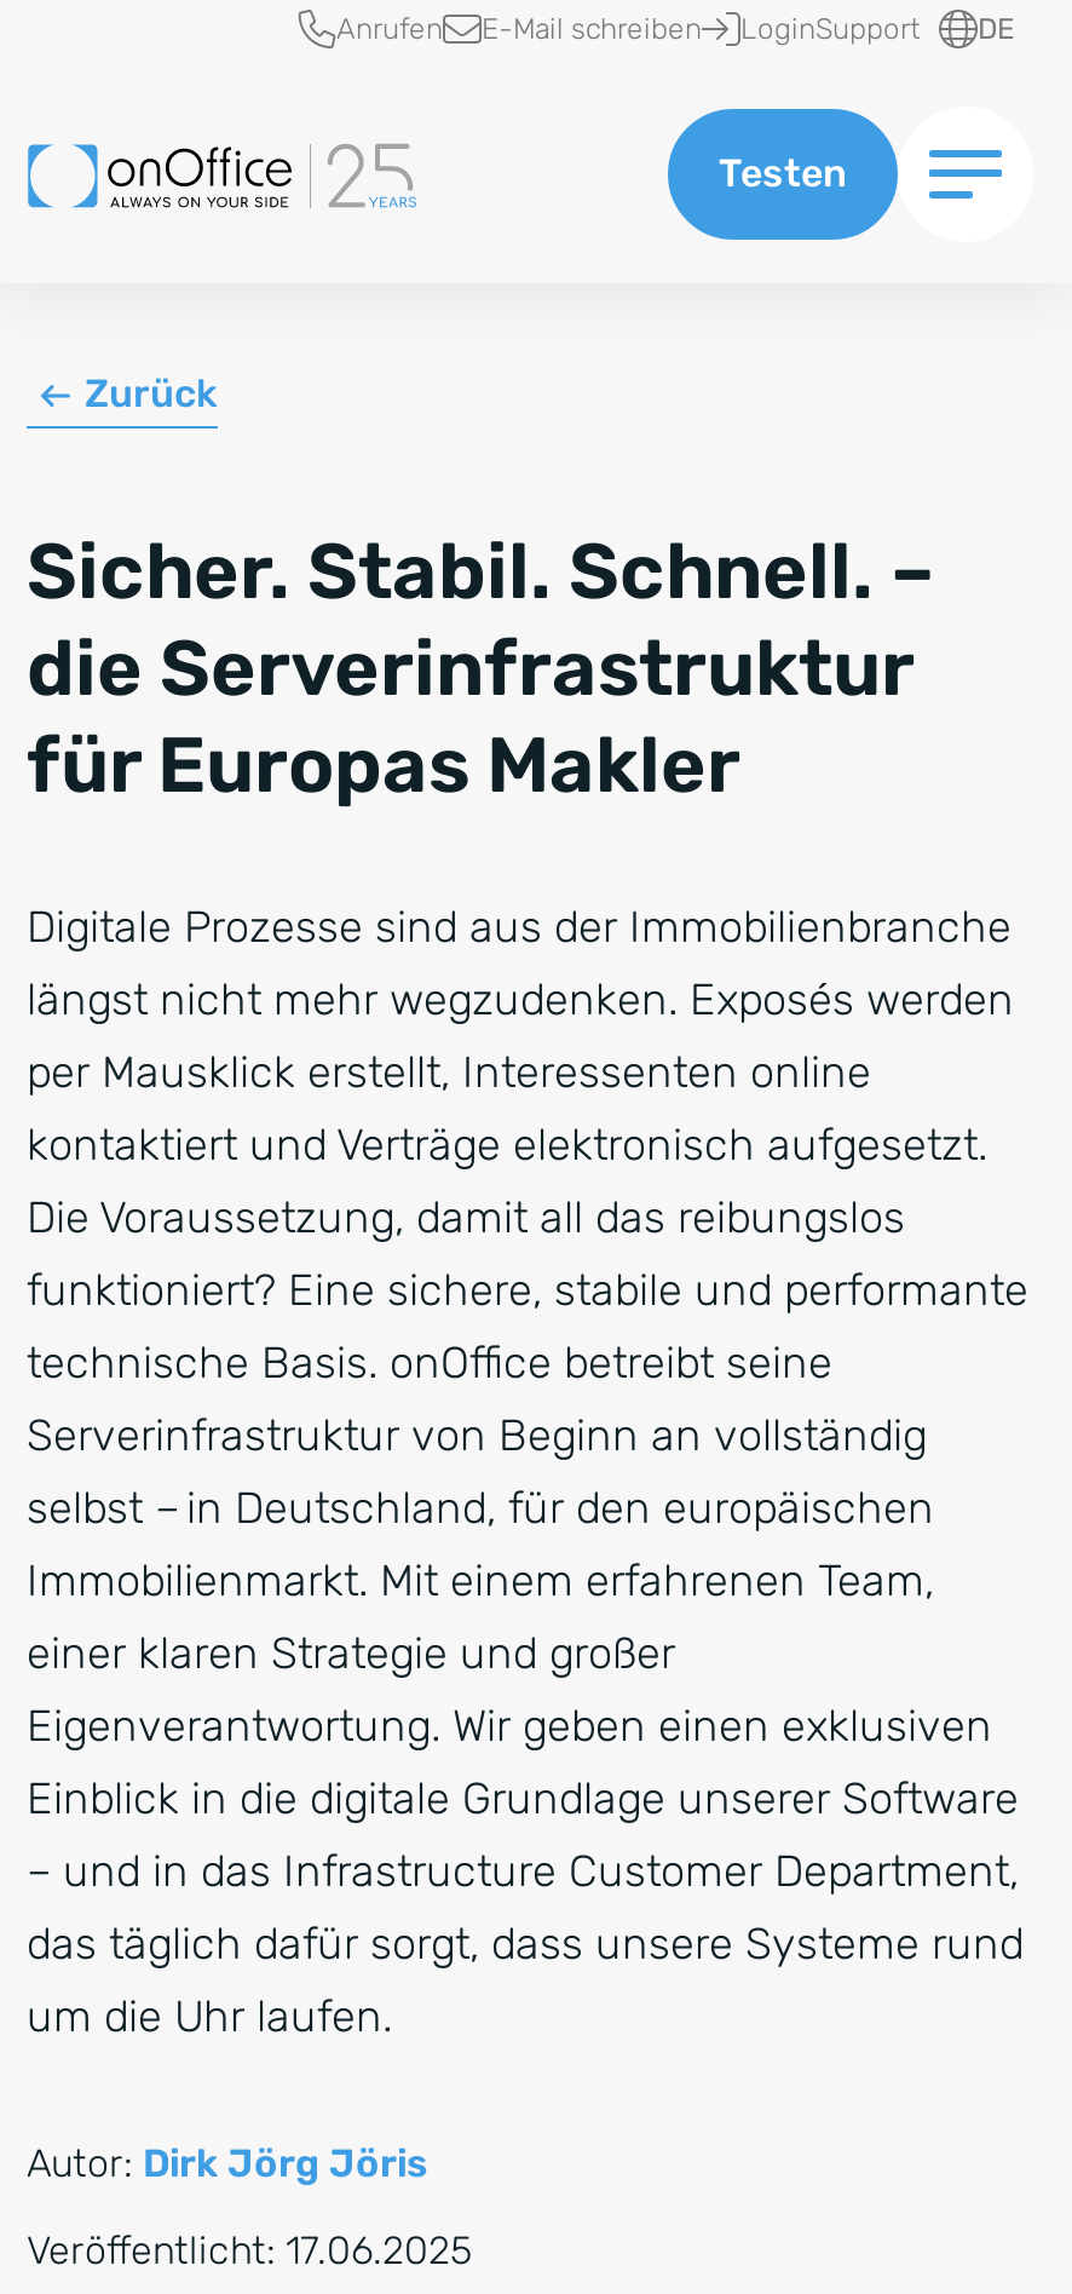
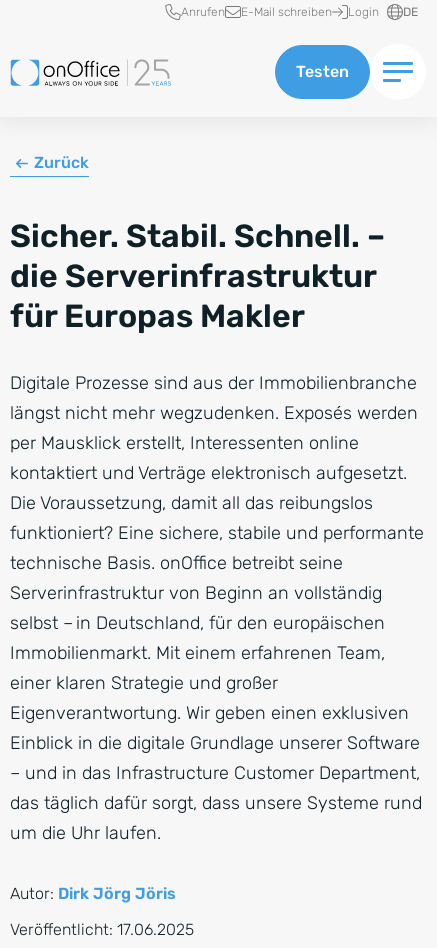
- LoginSupport
+ Login
